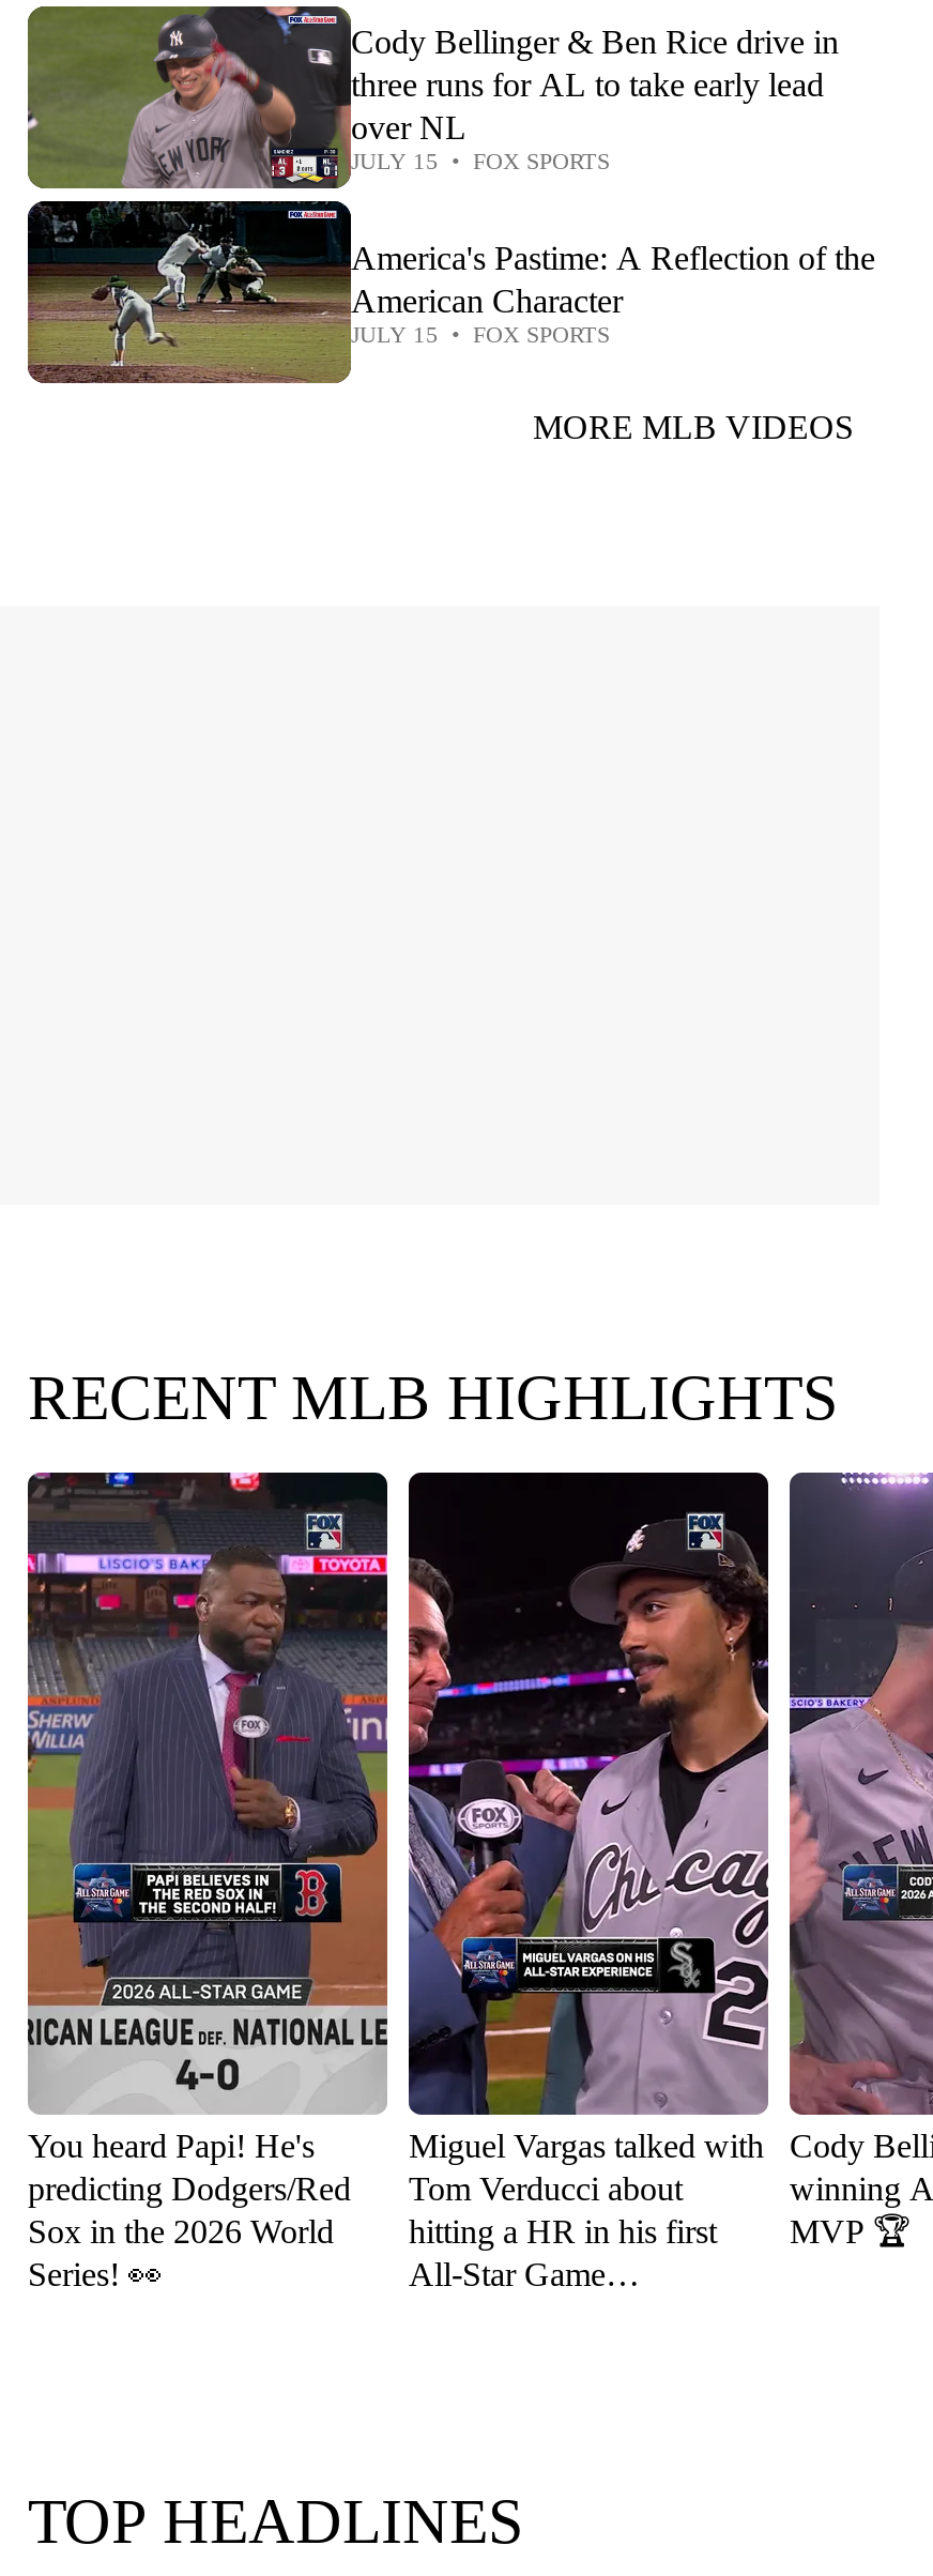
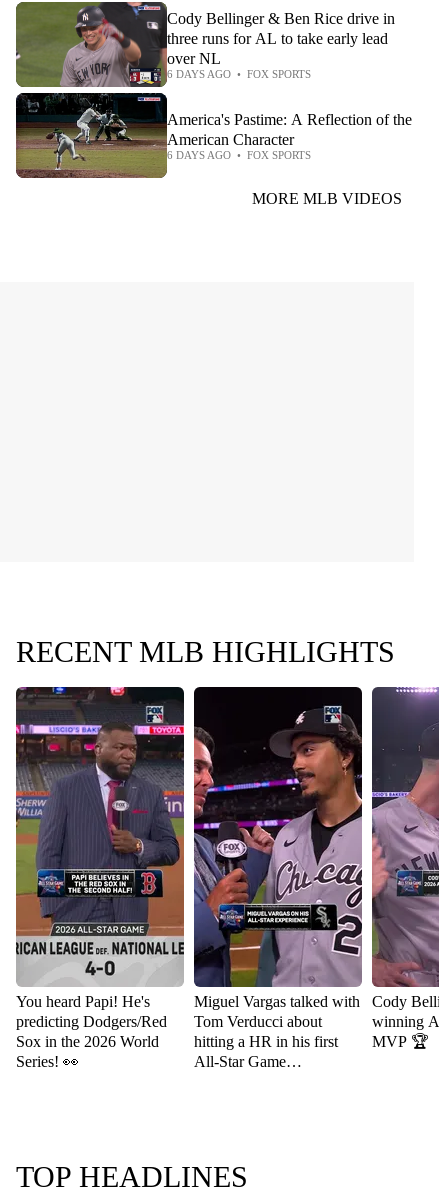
- JULY 15 • FOX SPORTS
+ 6 DAYS AGO • FOX SPORTS

- JULY 15 • FOX SPORTS
+ 6 DAYS AGO • FOX SPORTS
